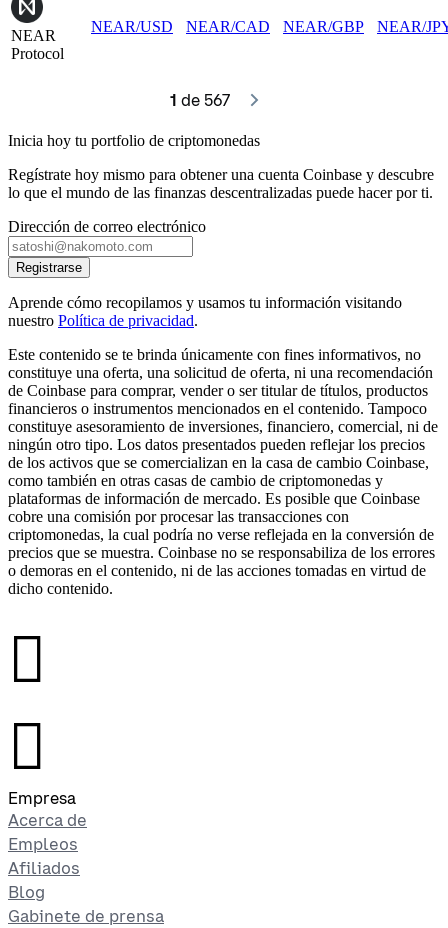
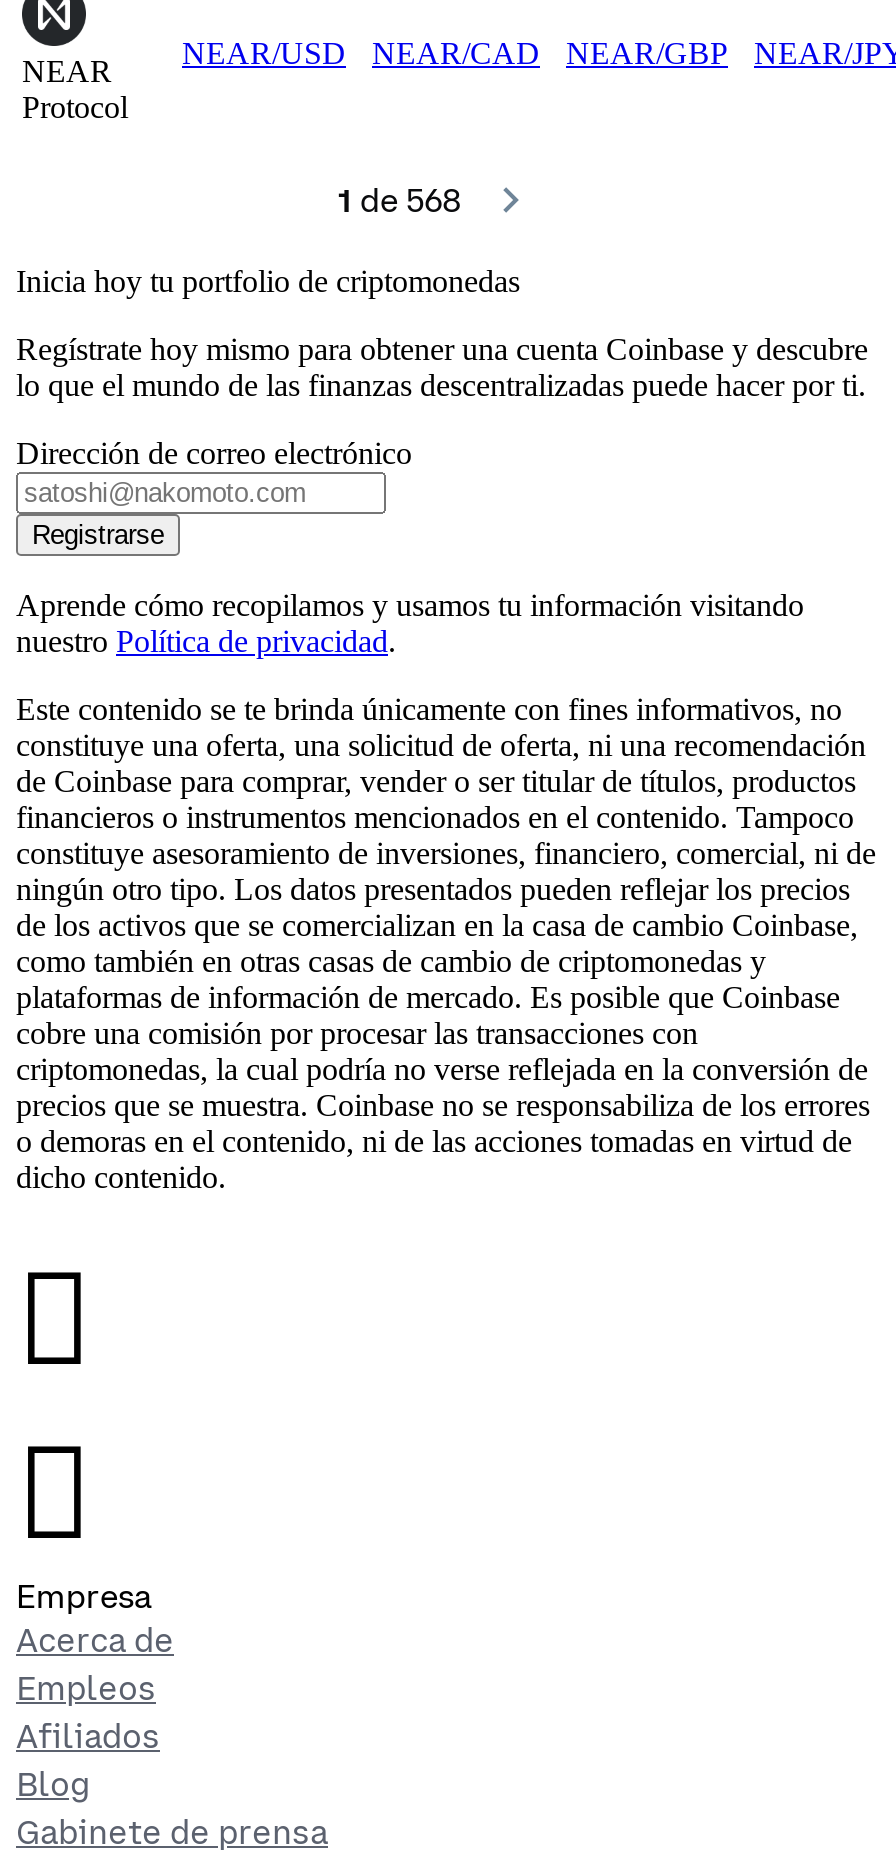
- 1 de 567
+ 1 de 568
